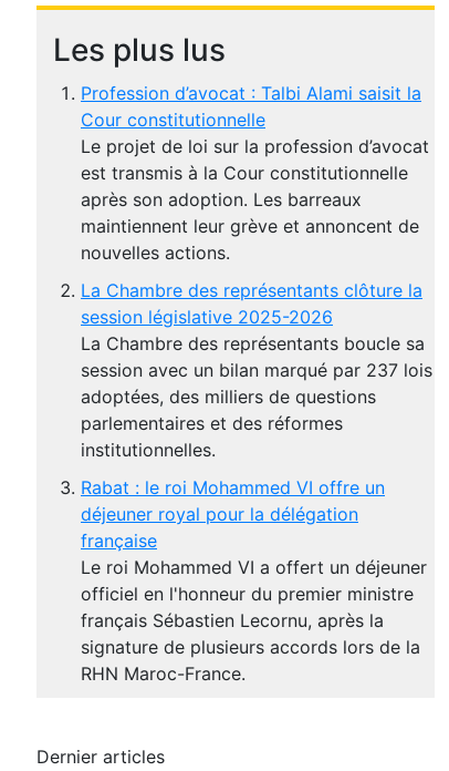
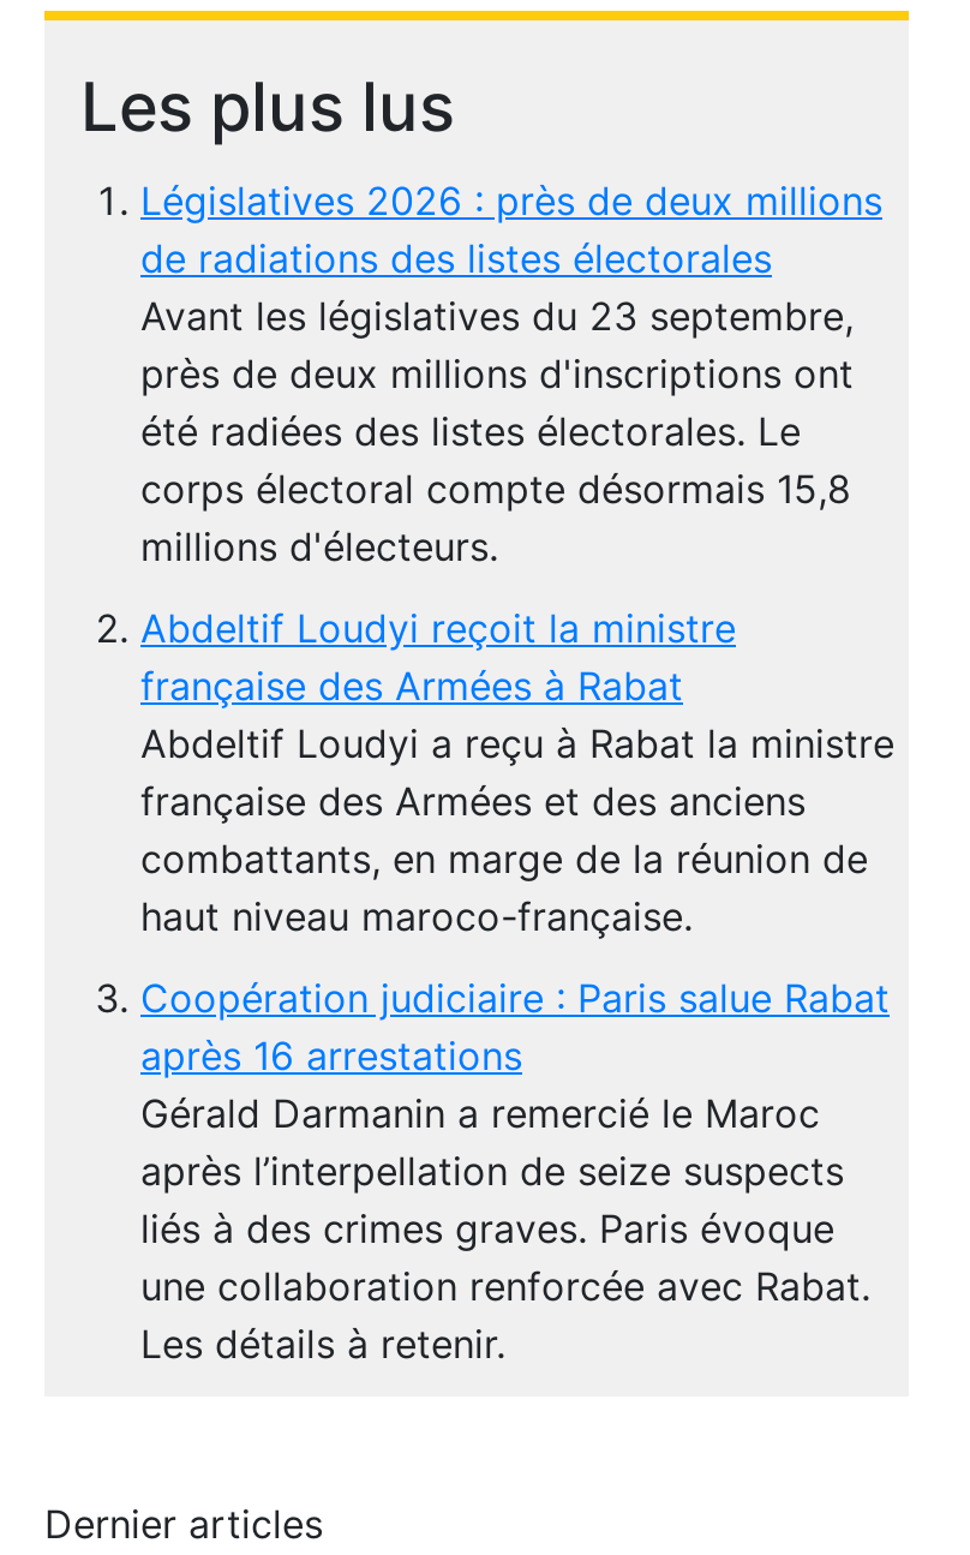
- Profession d’avocat : Talbi Alami saisit la
- Cour constitutionnelle
- Le projet de loi sur la profession d’avocat
- est transmis à la Cour constitutionnelle
- après son adoption. Les barreaux
- maintiennent leur grève et annoncent de
- nouvelles actions.
+ Législatives 2026 : près de deux millions
+ de radiations des listes électorales
+ Avant les législatives du 23 septembre,
+ près de deux millions d'inscriptions ont
+ été radiées des listes électorales. Le
+ corps électoral compte désormais 15,8
+ millions d'électeurs.

- La Chambre des représentants clôture la
- session législative 2025-2026
- La Chambre des représentants boucle sa
- session avec un bilan marqué par 237 lois
- adoptées, des milliers de questions
- parlementaires et des réformes
- institutionnelles.
+ Abdeltif Loudyi reçoit la ministre
+ française des Armées à Rabat
+ Abdeltif Loudyi a reçu à Rabat la ministre
+ française des Armées et des anciens
+ combattants, en marge de la réunion de
+ haut niveau maroco-française.

- Rabat : le roi Mohammed VI offre un
- déjeuner royal pour la délégation
- française
- Le roi Mohammed VI a offert un déjeuner
- officiel en l'honneur du premier ministre
- français Sébastien Lecornu, après la
- signature de plusieurs accords lors de la
- RHN Maroc-France.
+ Coopération judiciaire : Paris salue Rabat
+ après 16 arrestations
+ Gérald Darmanin a remercié le Maroc
+ après l’interpellation de seize suspects
+ liés à des crimes graves. Paris évoque
+ une collaboration renforcée avec Rabat.
+ Les détails à retenir.
